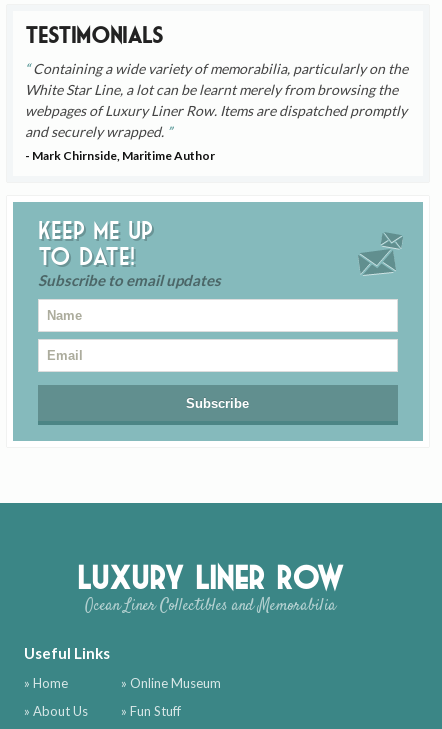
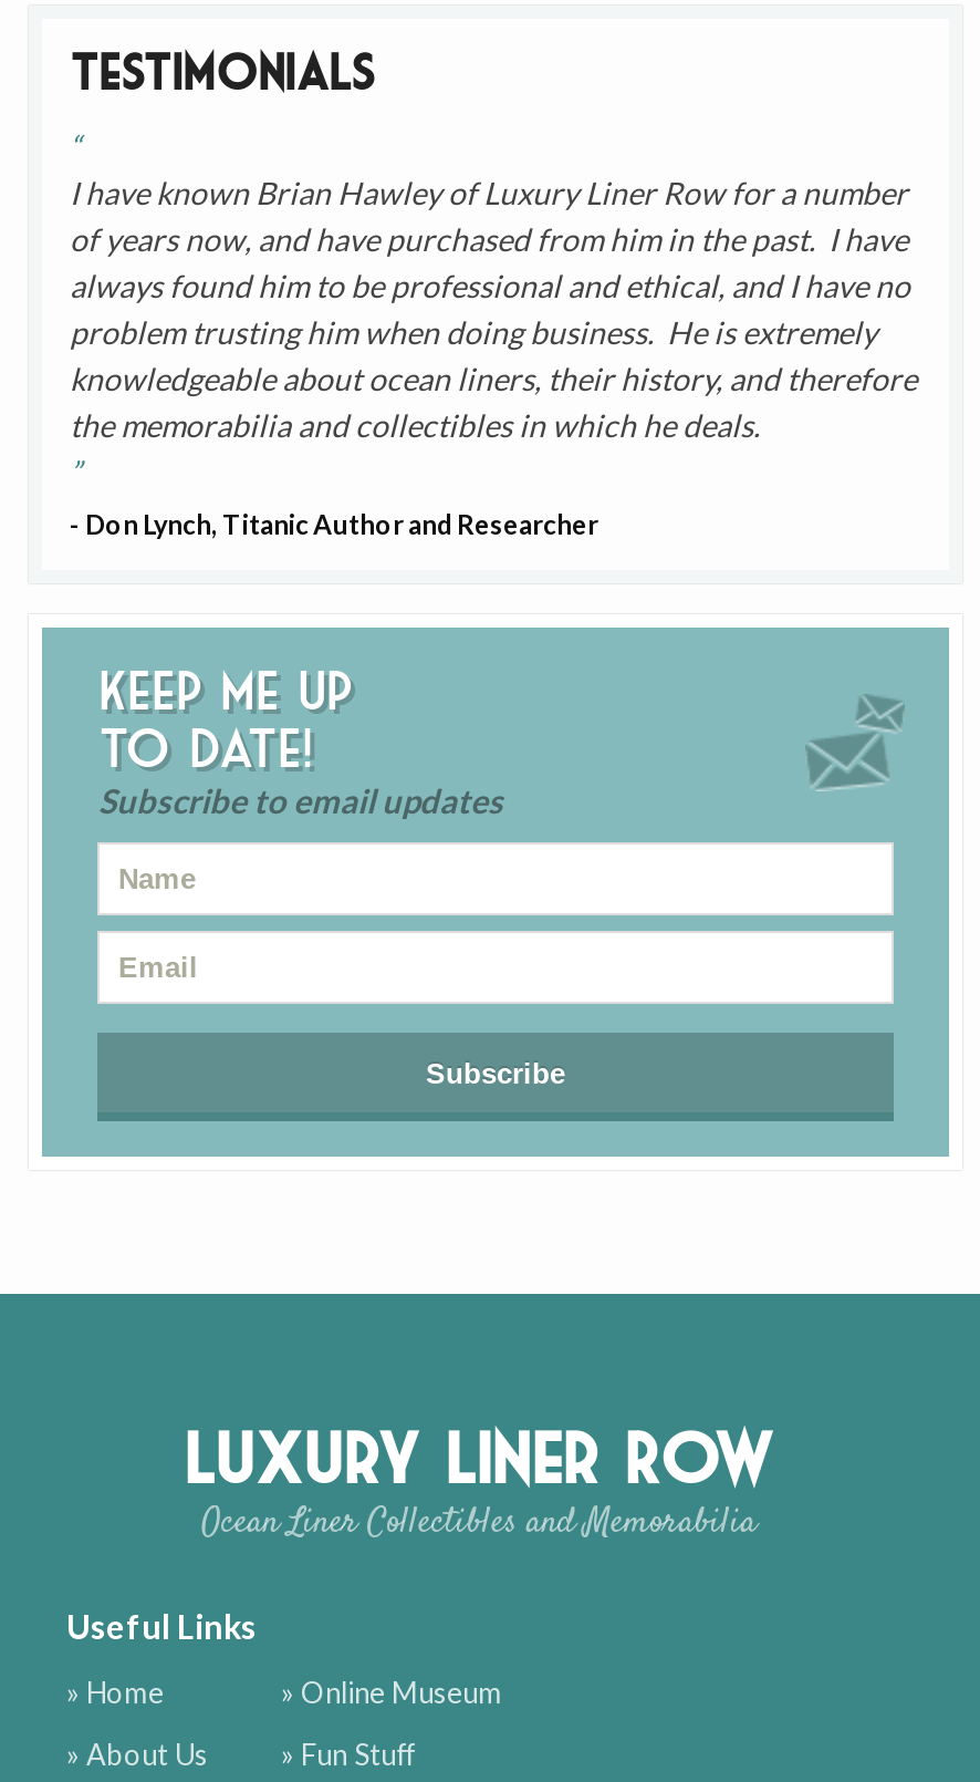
- Containing a wide variety of memorabilia, particularly on the
- White Star Line, a lot can be learnt merely from browsing the
- webpages of Luxury Liner Row. Items are dispatched promptly
- and securely wrapped.
- - Mark Chirnside, Maritime Author
+ I have known Brian Hawley of Luxury Liner Row for a number
+ of years now, and have purchased from him in the past. I have
+ always found him to be professional and ethical, and I have no
+ problem trusting him when doing business. He is extremely
+ knowledgeable about ocean liners, their history, and therefore
+ the memorabilia and collectibles in which he deals.
+ - Don Lynch, Titanic Author and Researcher
